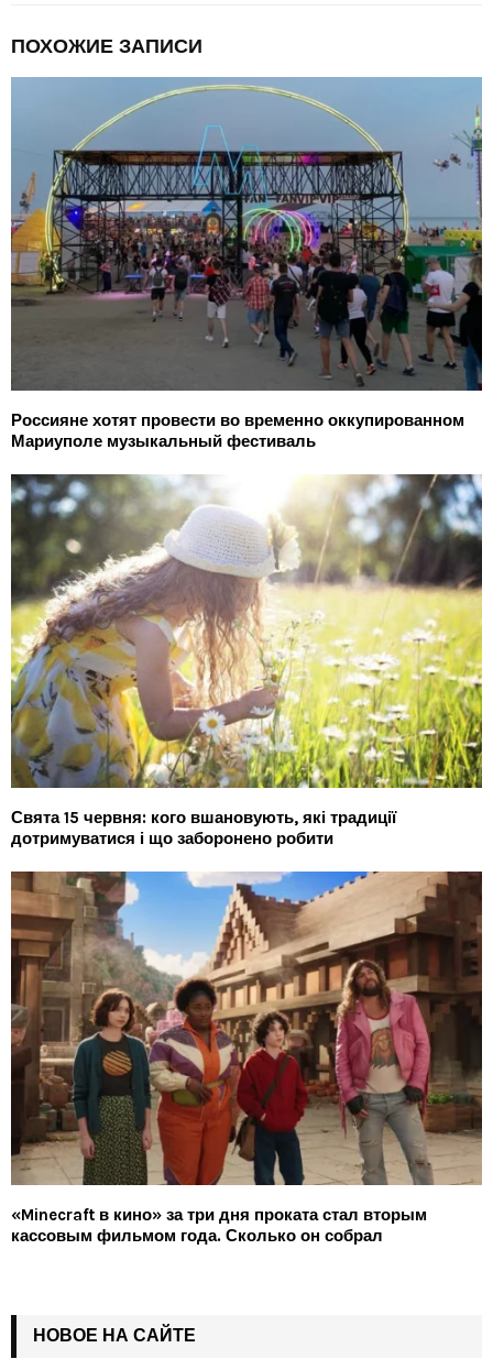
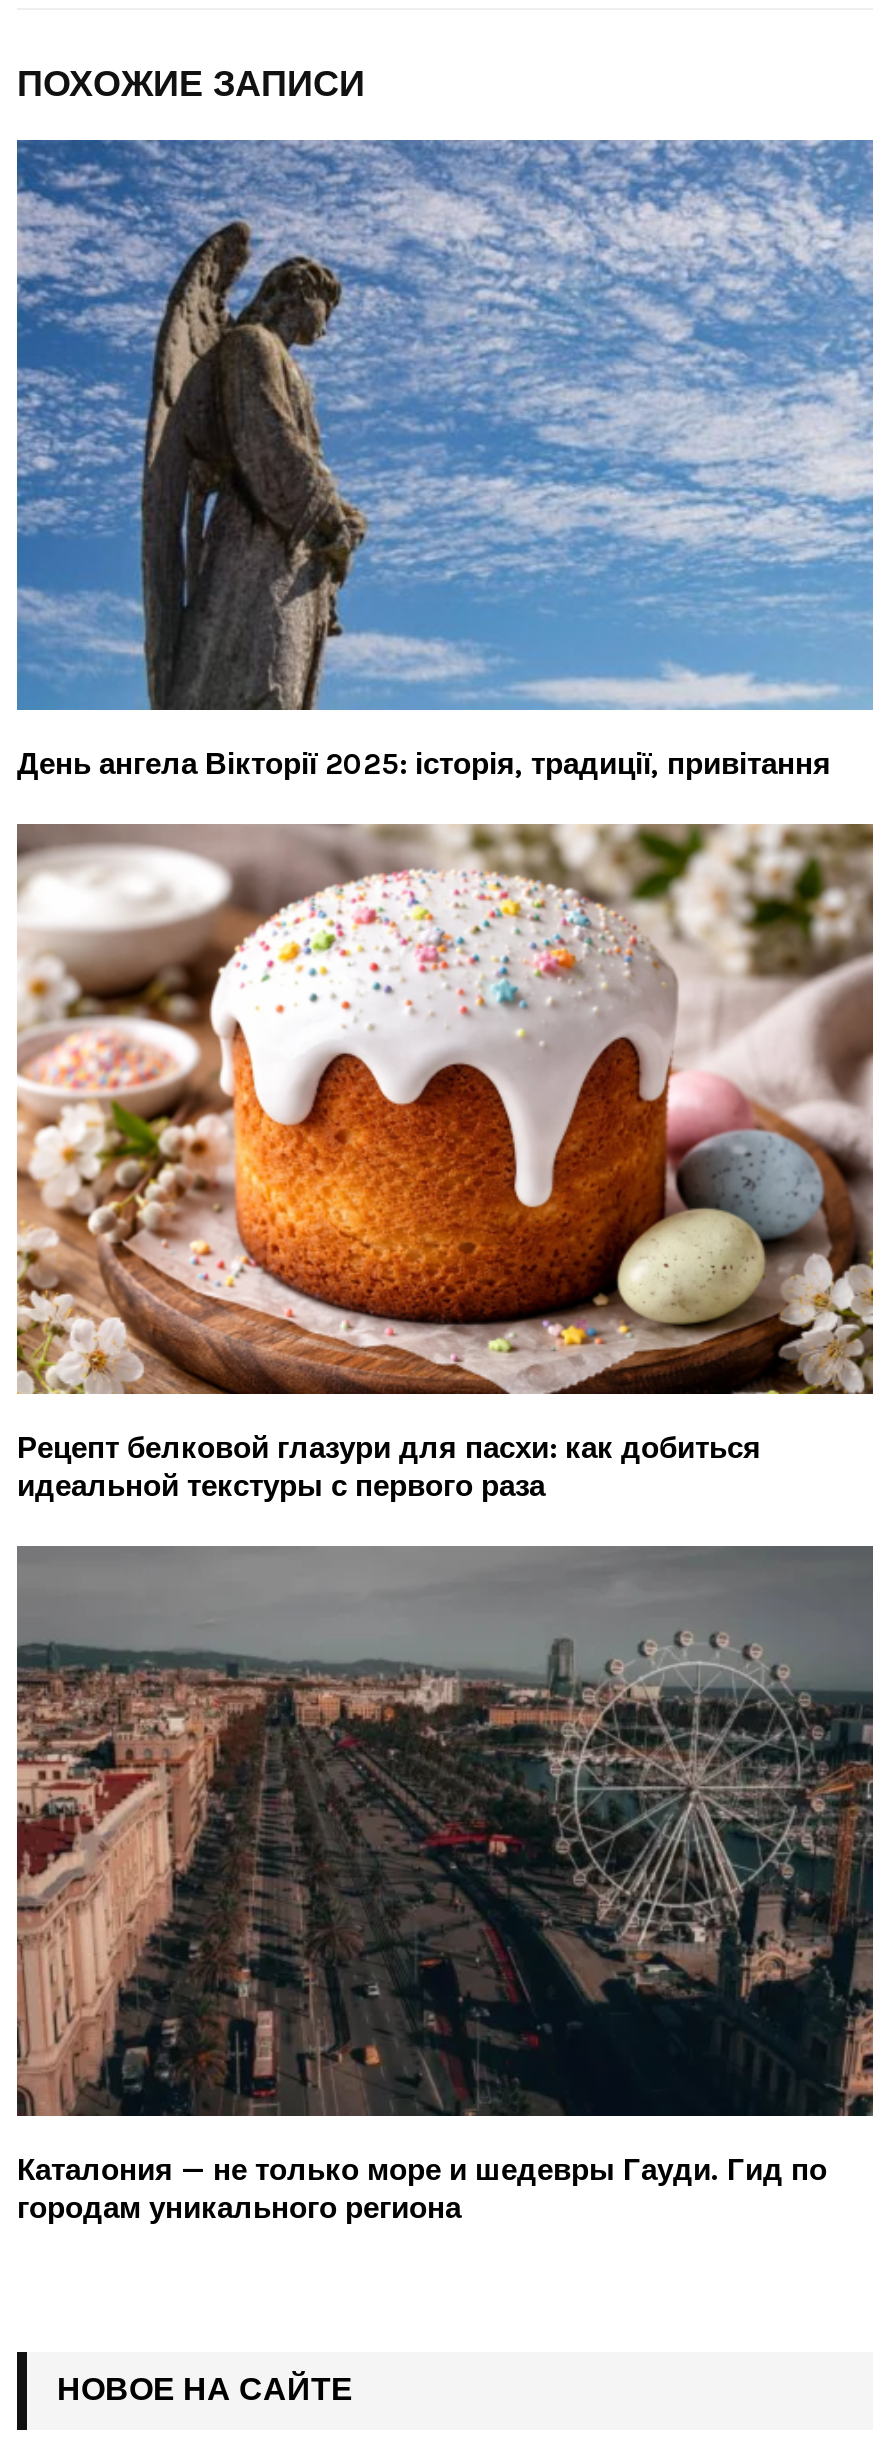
- [image]
- Россияне хотят провести во временно оккупированном
- Мариуполе музыкальный фестиваль
+ [image]
+ День ангела Вікторії 2025: історія, традиції, привітання

- [image]
- Свята 15 червня: кого вшановують, які традиції
- дотримуватися і що заборонено робити
+ [image]
+ Рецепт белковой глазури для пасхи: как добиться
+ идеальной текстуры с первого раза

- [image]
- «Minecraft в кино» за три дня проката стал вторым
- кассовым фильмом года. Сколько он собрал
+ [image]
+ Каталония — не только море и шедевры Гауди. Гид по
+ городам уникального региона
